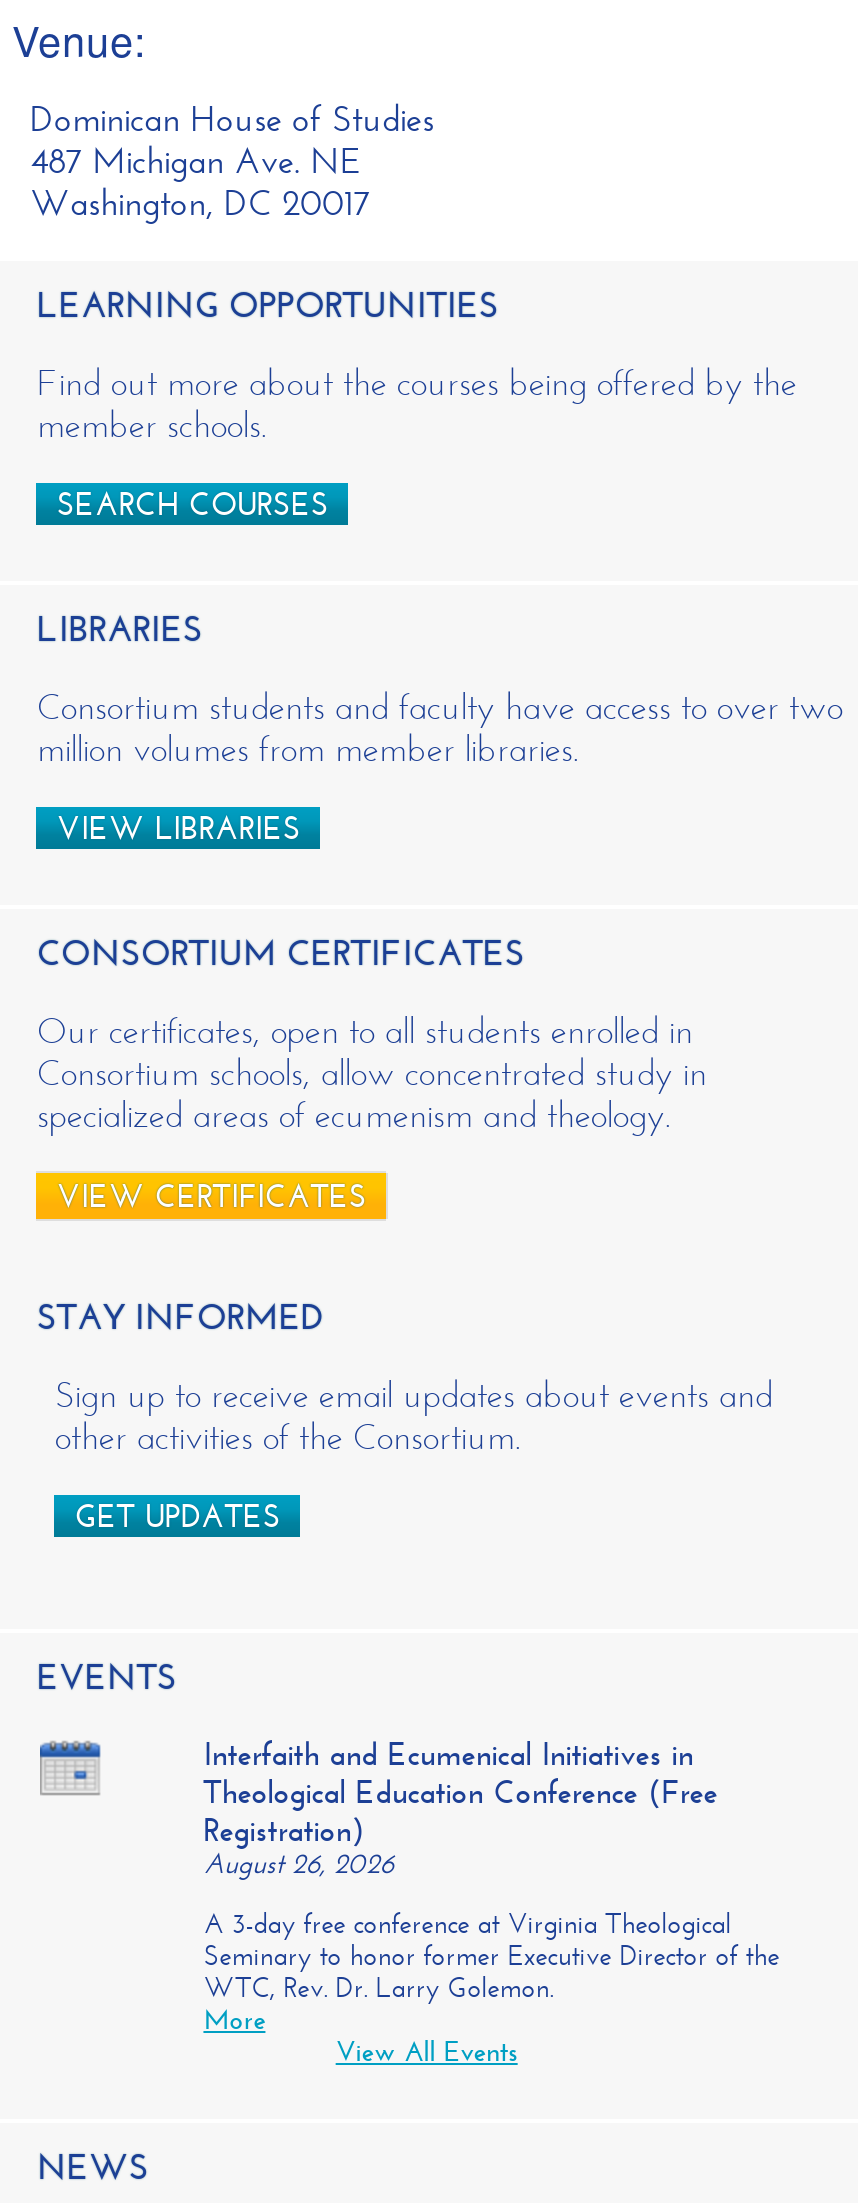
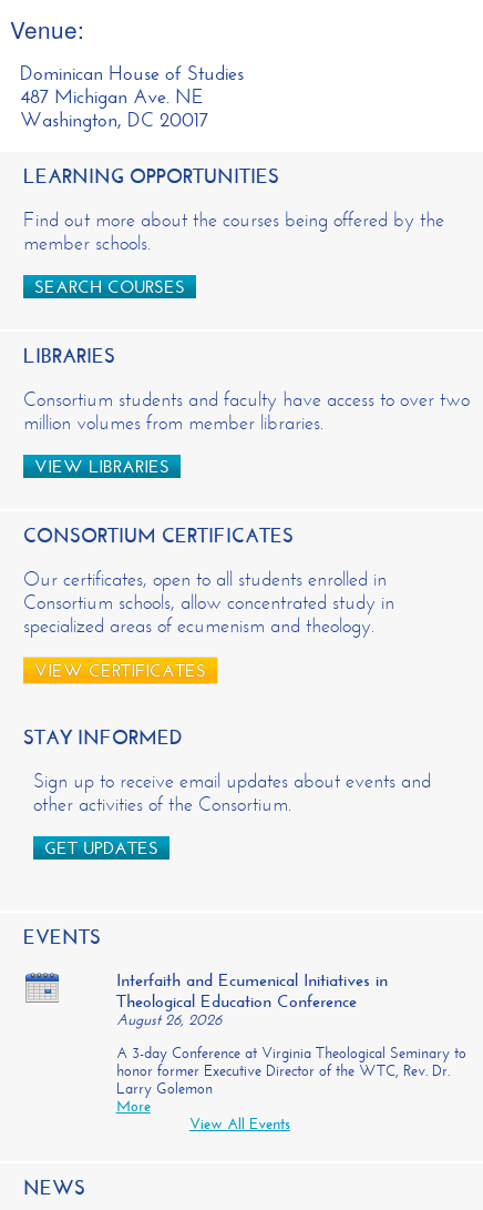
- Theological Education Conference (Free
- Registration)
+ Theological Education Conference

- A 3-day free conference at Virginia Theological
- Seminary to honor former Executive Director of the
- WTC, Rev. Dr. Larry Golemon.
+ A 3-day Conference at Virginia Theological Seminary to
+ honor former Executive Director of the WTC, Rev. Dr.
+ Larry Golemon
